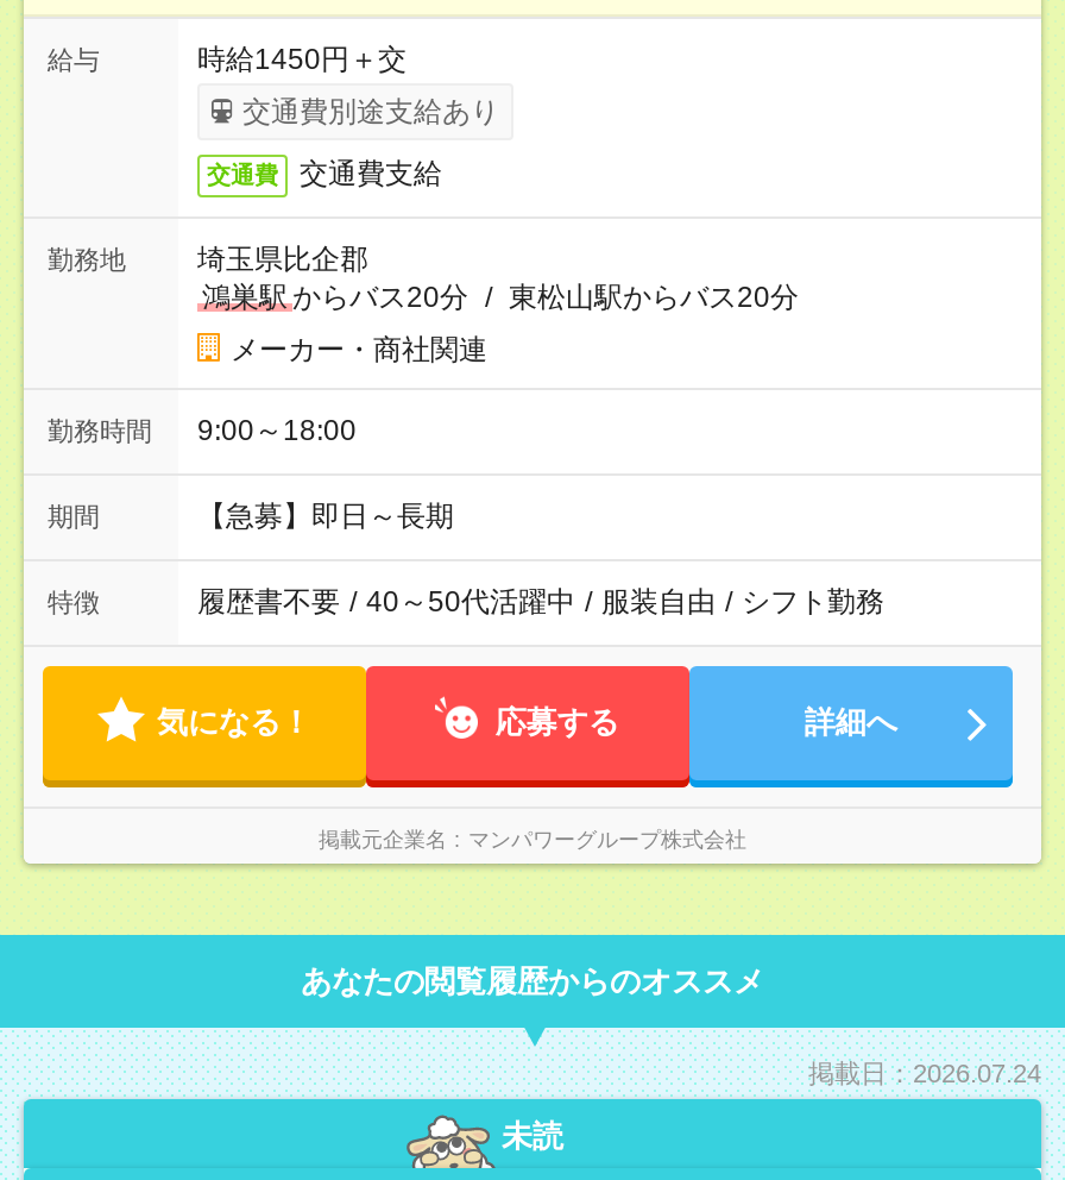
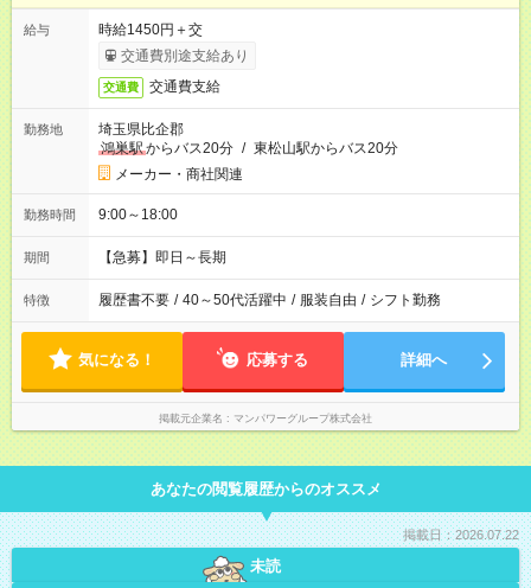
- 掲載日：2026.07.24
+ 掲載日：2026.07.22
